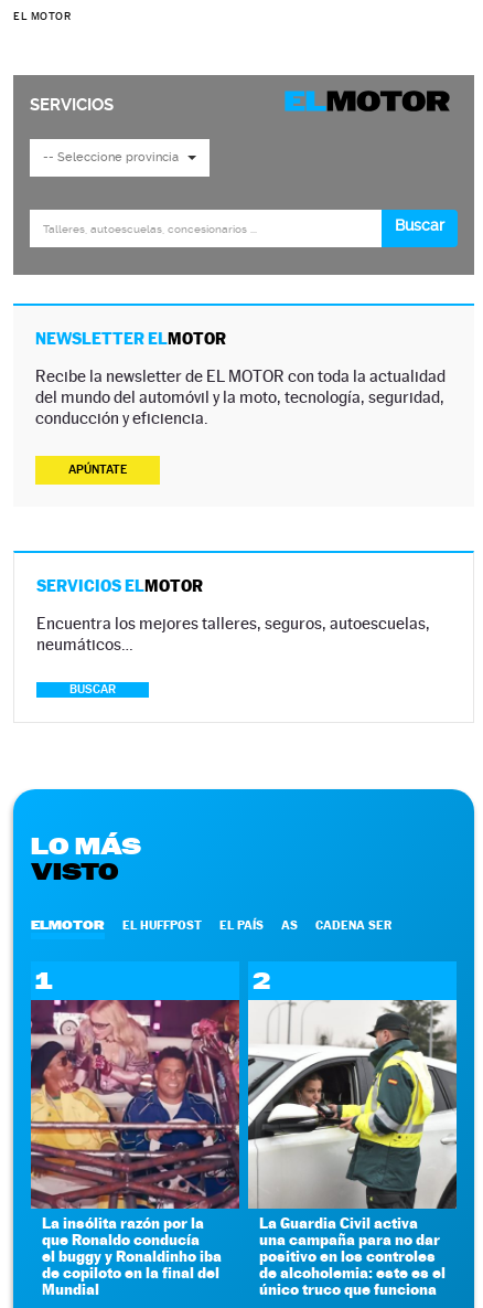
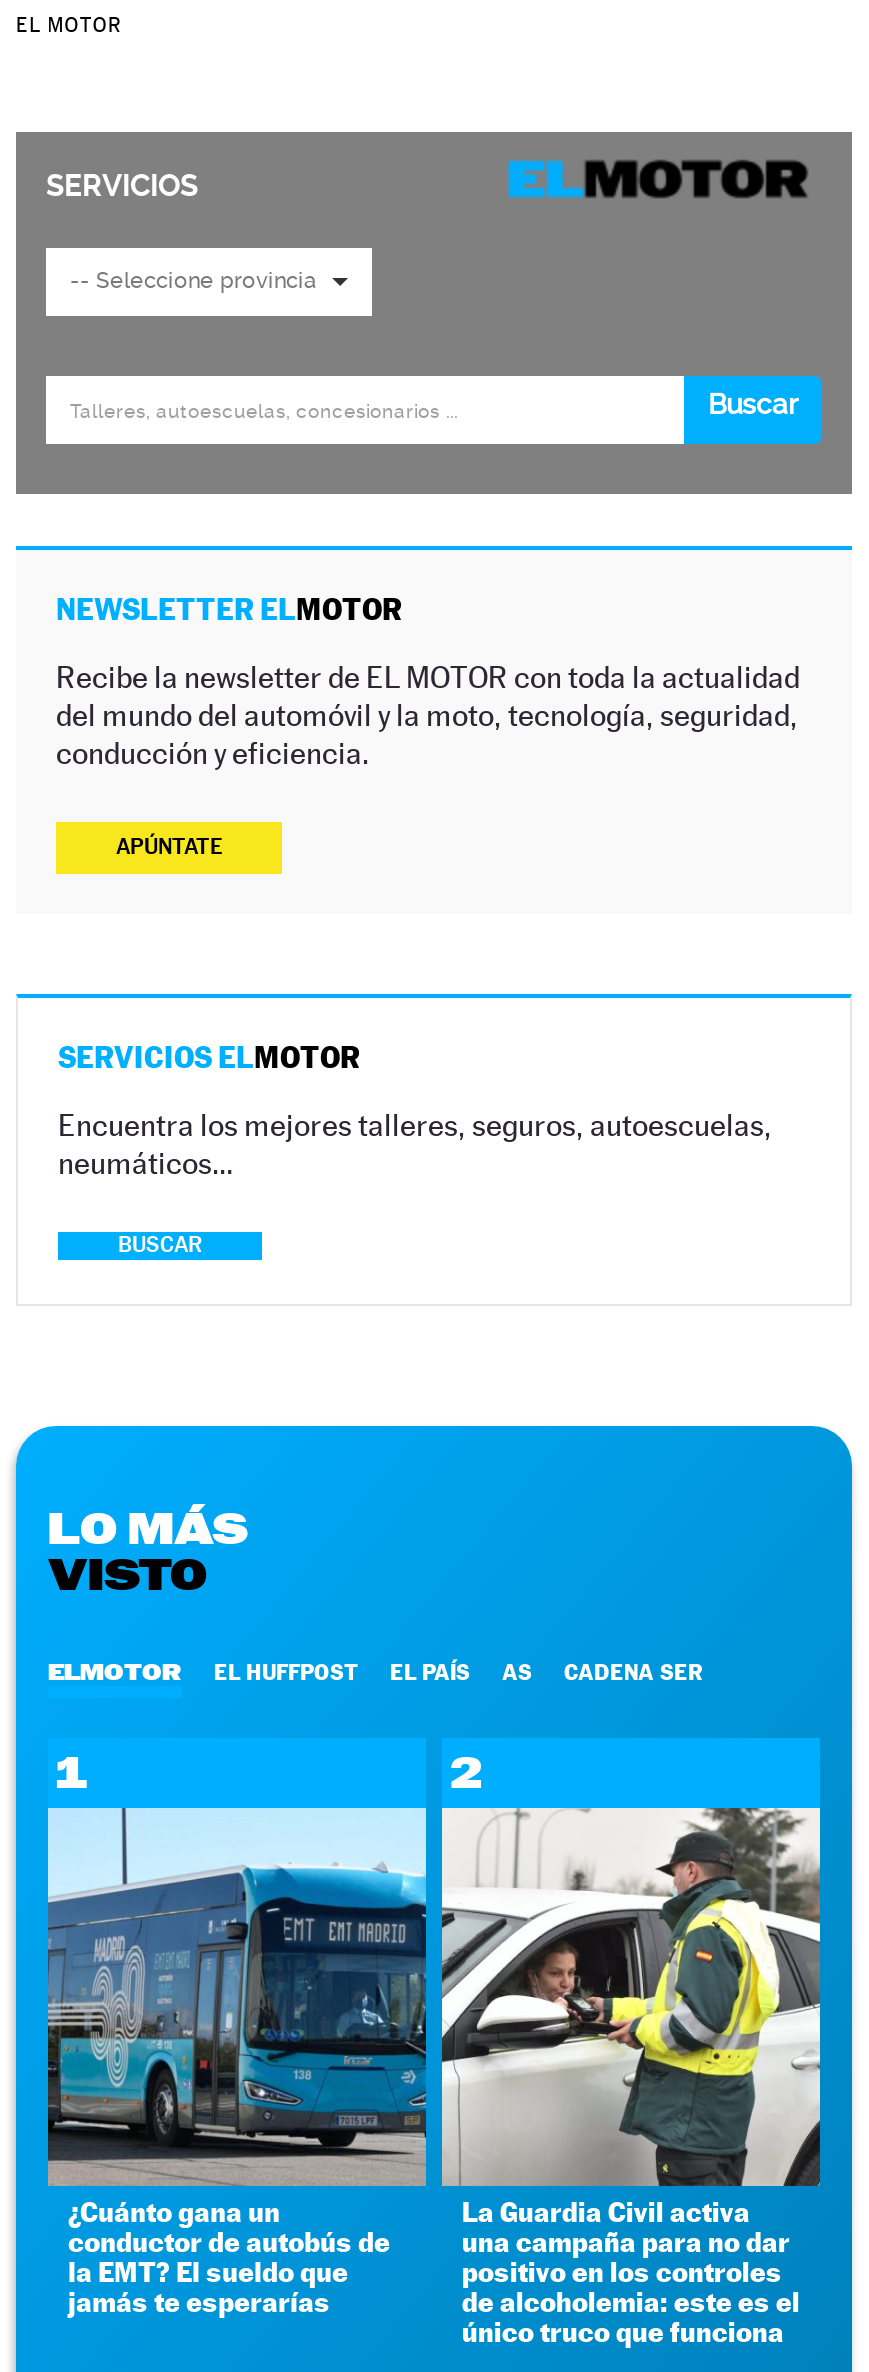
- [image]
- La insólita razón por la
- que Ronaldo conducía
- el buggy y Ronaldinho iba
- de copiloto en la final del
- Mundial
+ [image]
+ ¿Cuánto gana un
+ conductor de autobús de
+ la EMT? El sueldo que
+ jamás te esperarías
